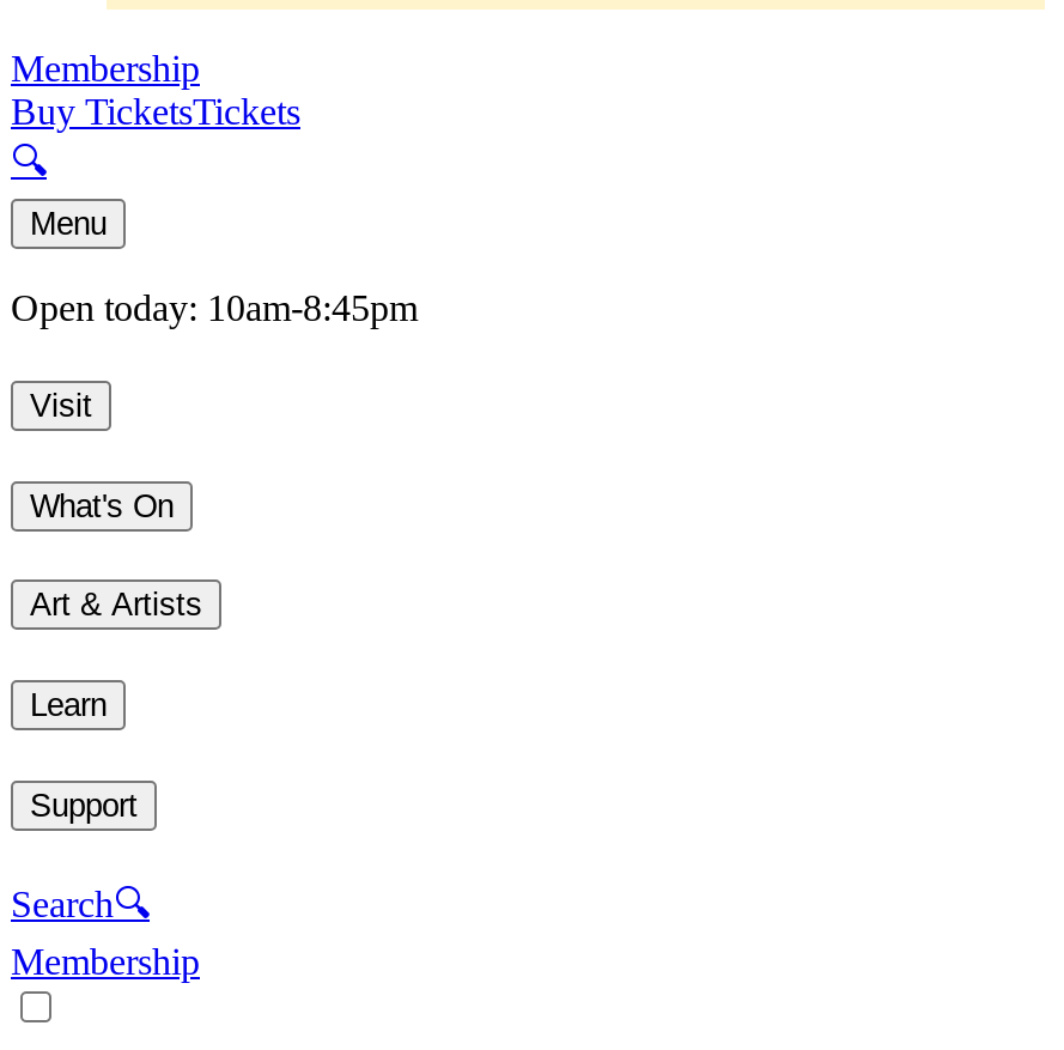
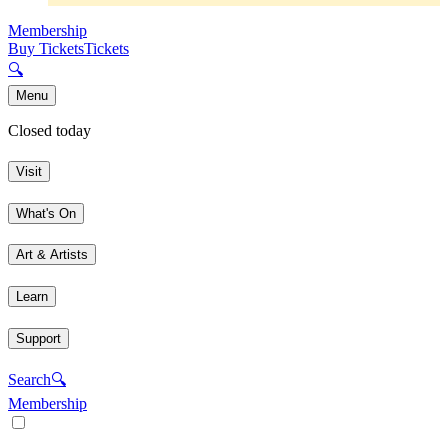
- Open today: 10am-8:45pm
+ Closed today
